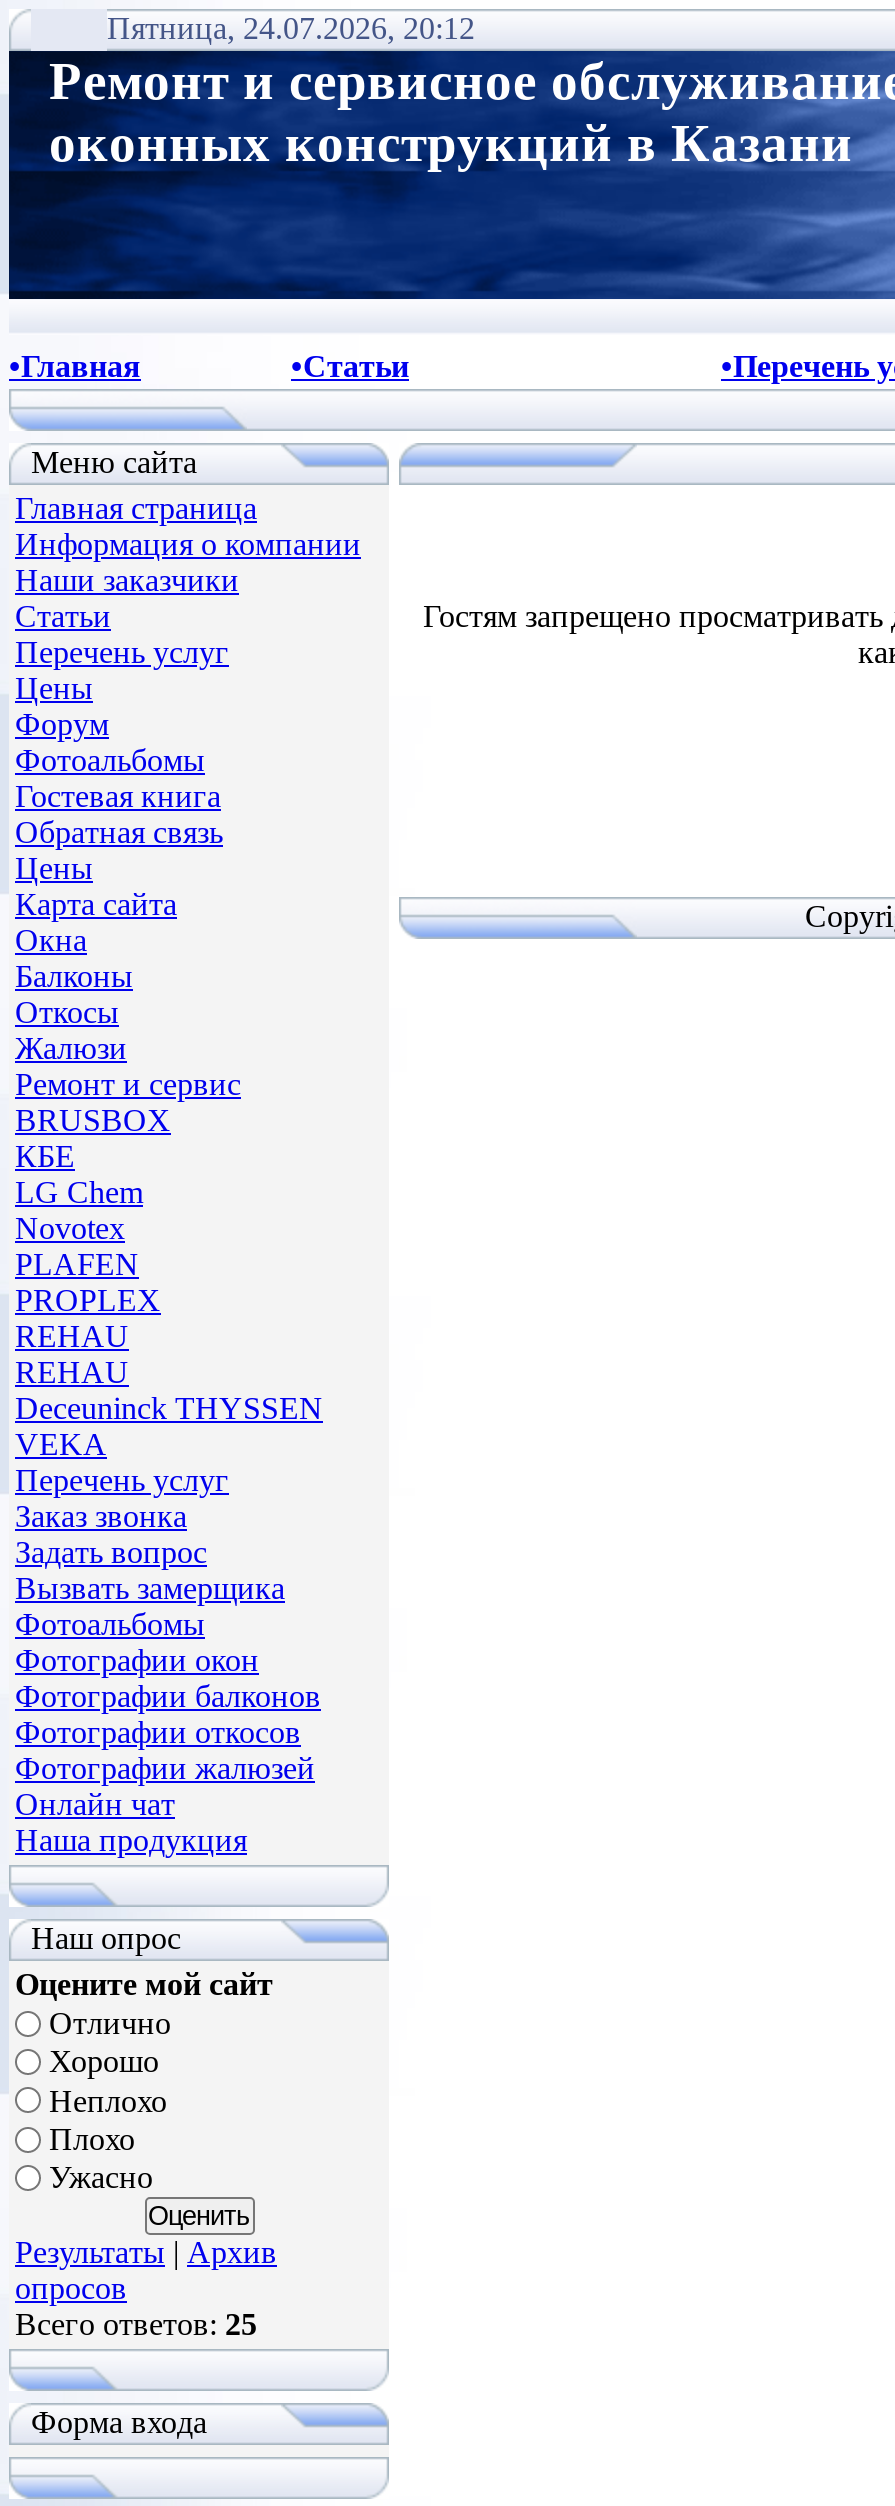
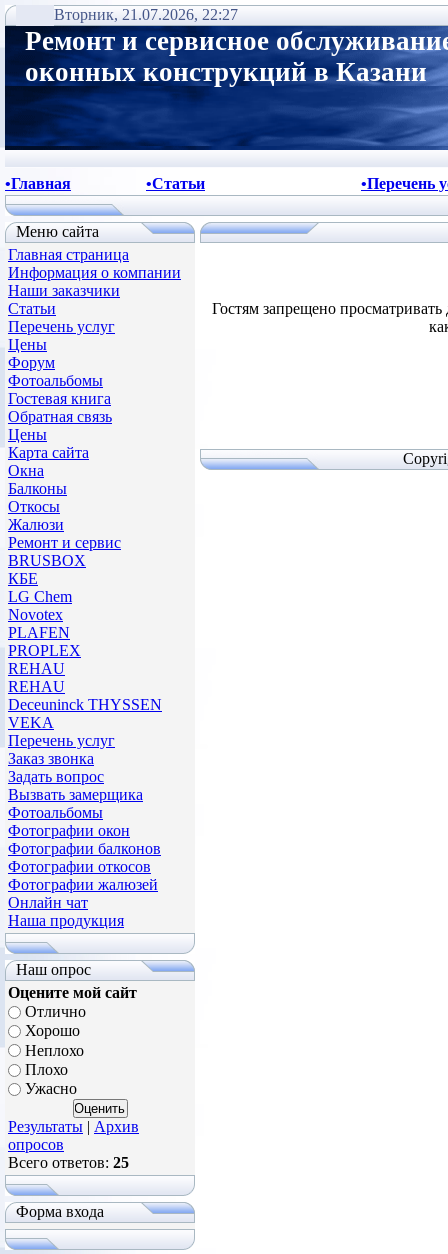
- Пятница, 24.07.2026, 20:12
+ Вторник, 21.07.2026, 22:27
